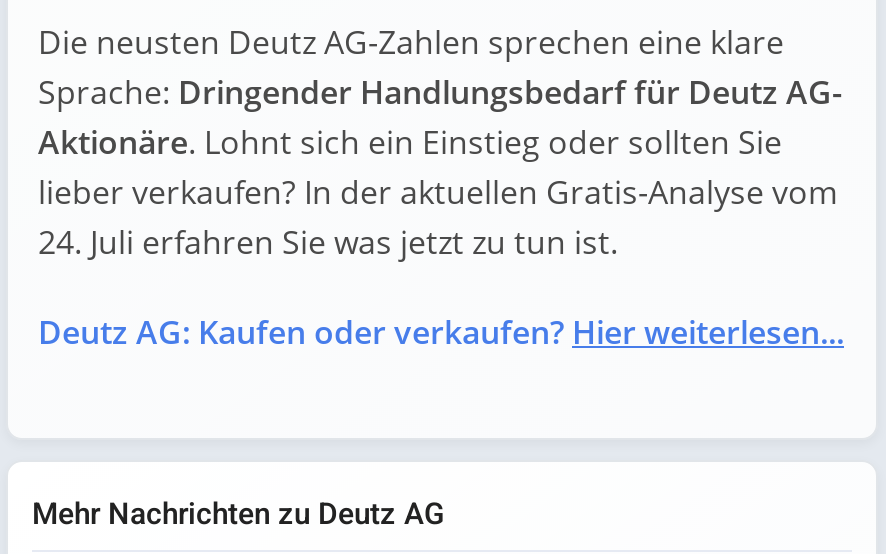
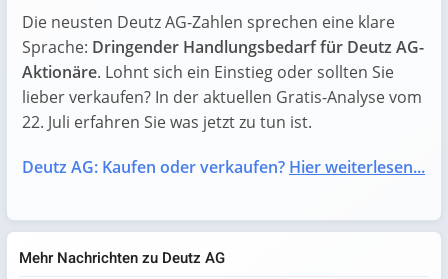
- 24. Juli erfahren Sie was jetzt zu tun ist.
+ 22. Juli erfahren Sie was jetzt zu tun ist.
